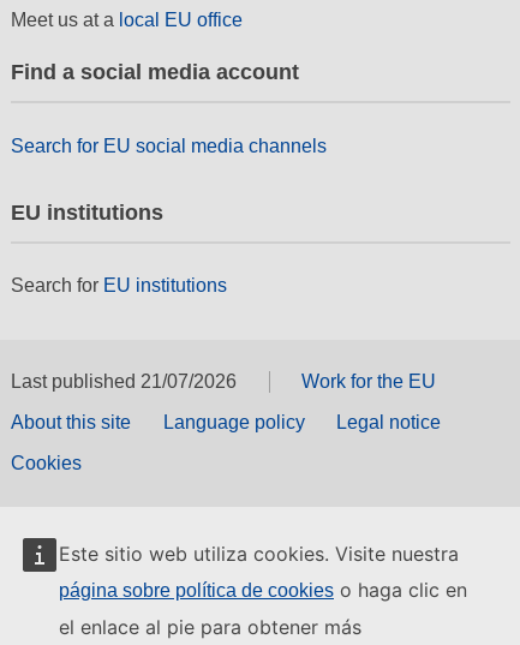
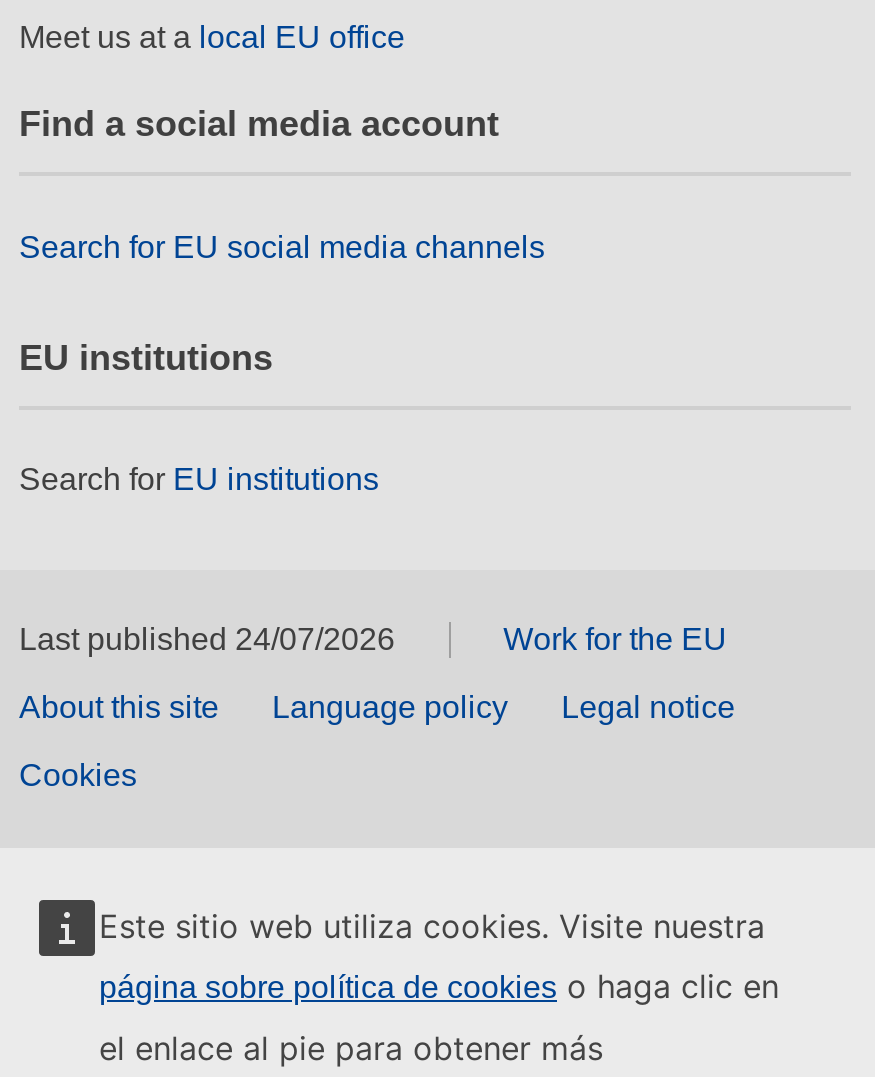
- Last published 21/07/2026
+ Last published 24/07/2026
